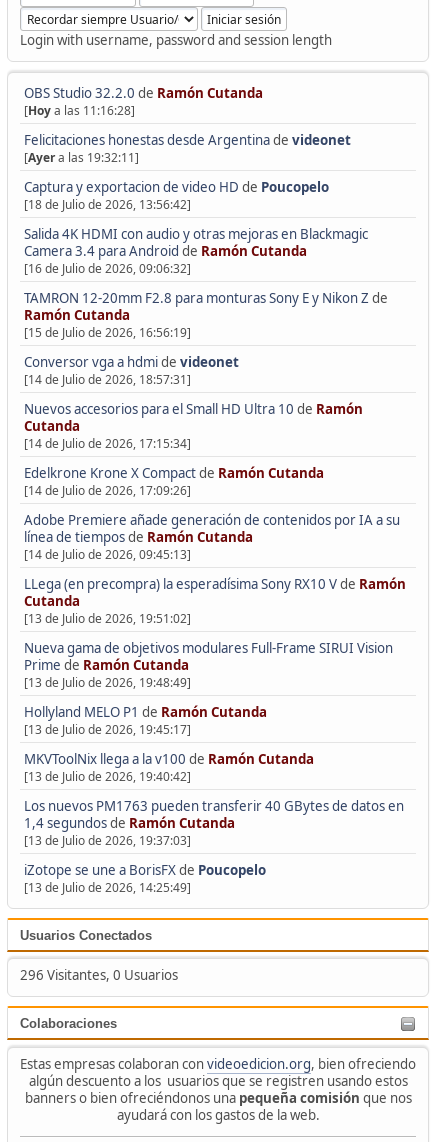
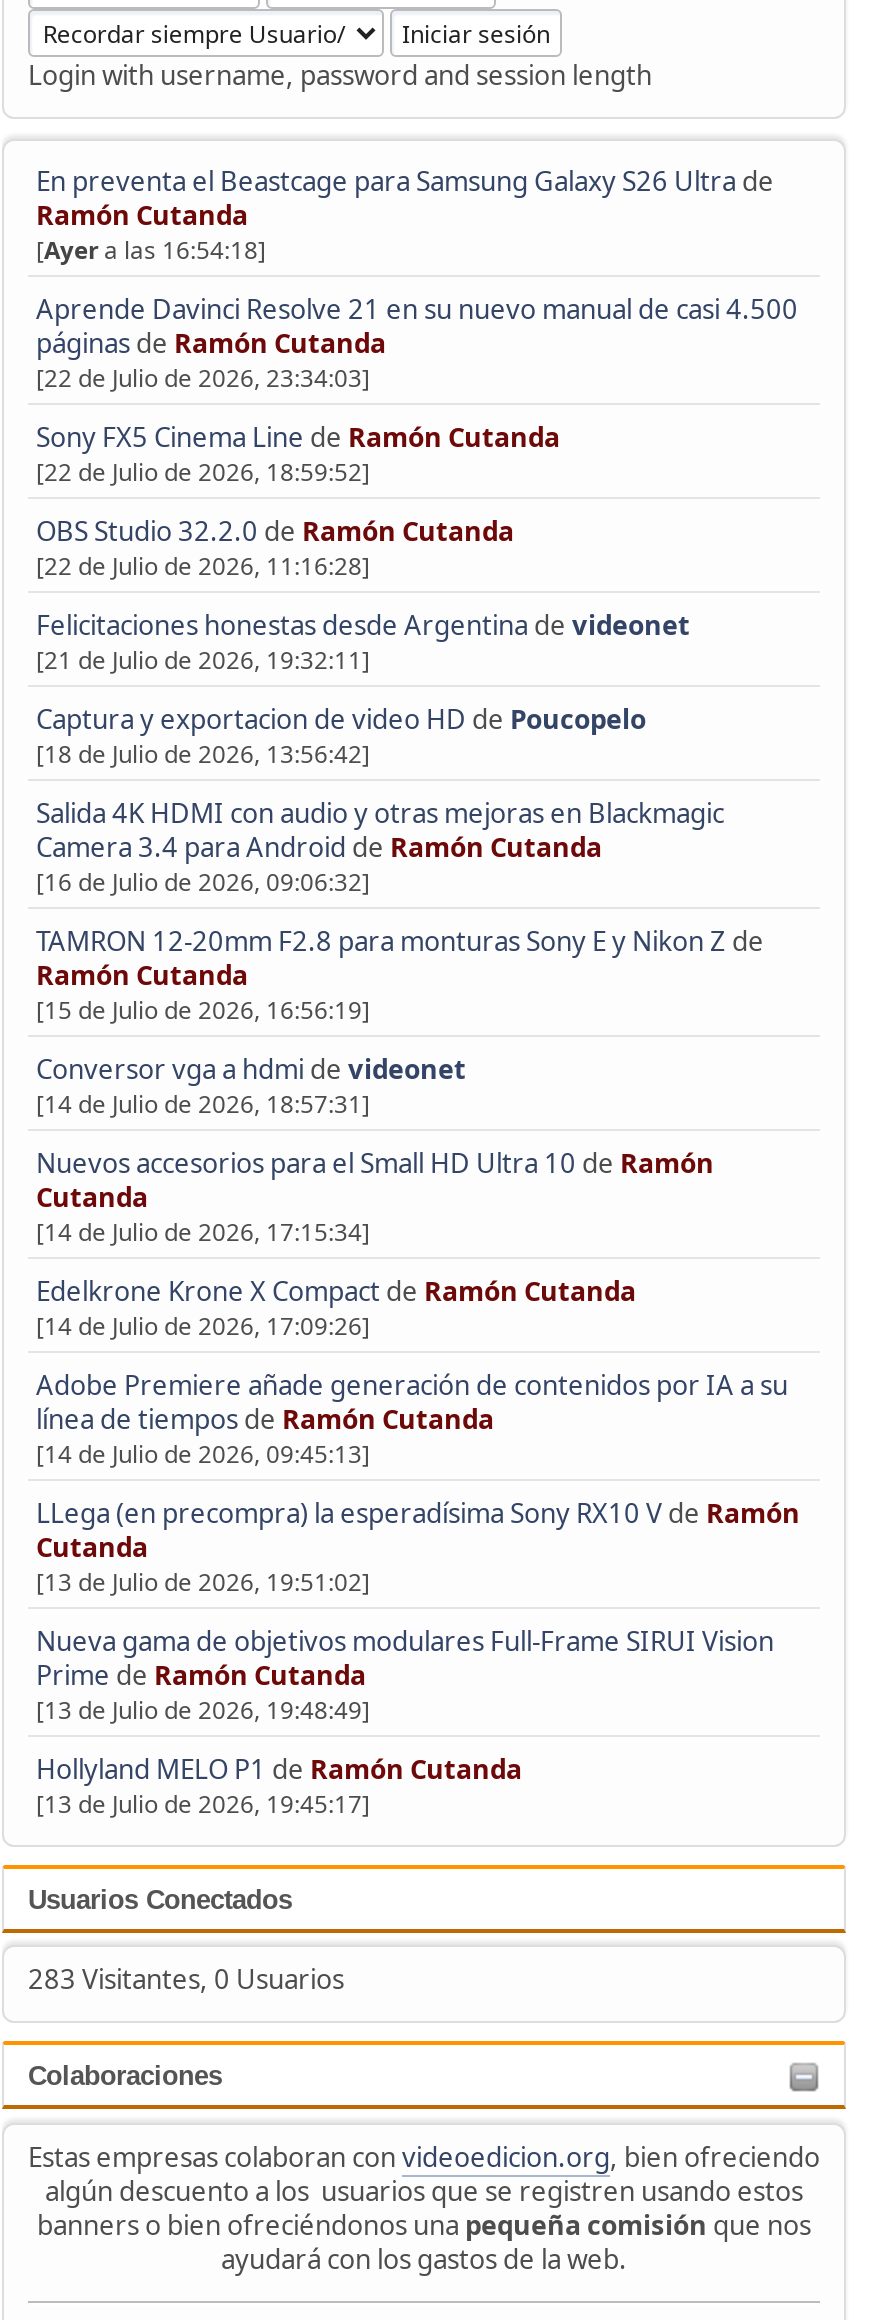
+ En preventa el Beastcage para Samsung Galaxy S26 Ultra de
+ Ramón Cutanda
+ [Ayer a las 16:54:18]
+ Aprende Davinci Resolve 21 en su nuevo manual de casi 4.500
+ páginas de Ramón Cutanda
+ [22 de Julio de 2026, 23:34:03]
+ Sony FX5 Cinema Line de Ramón Cutanda
+ [22 de Julio de 2026, 18:59:52]

moved down: OBS Studio 32.2.0 de Ramón Cutanda

- [Hoy a las 11:16:28]
+ [22 de Julio de 2026, 11:16:28]

moved down: Felicitaciones honestas desde Argentina de videonet

- [Ayer a las 19:32:11]
+ [21 de Julio de 2026, 19:32:11]

moved down: Captura y exportacion de video HD de Poucopelo | [18 de Julio de 2026, 13:56:42] | Salida 4K HDMI con audio y otras mejoras en Blackmagic | ... | Hollyland MELO P1 de Ramón Cutanda | [13 de Julio de 2026, 19:45:17]

- MKVToolNix llega a la v100 de Ramón Cutanda
- [13 de Julio de 2026, 19:40:42]
- Los nuevos PM1763 pueden transferir 40 GBytes de datos en
- 1,4 segundos de Ramón Cutanda
- [13 de Julio de 2026, 19:37:03]
- iZotope se une a BorisFX de Poucopelo
- [13 de Julio de 2026, 14:25:49]

- 296 Visitantes, 0 Usuarios
+ 283 Visitantes, 0 Usuarios
